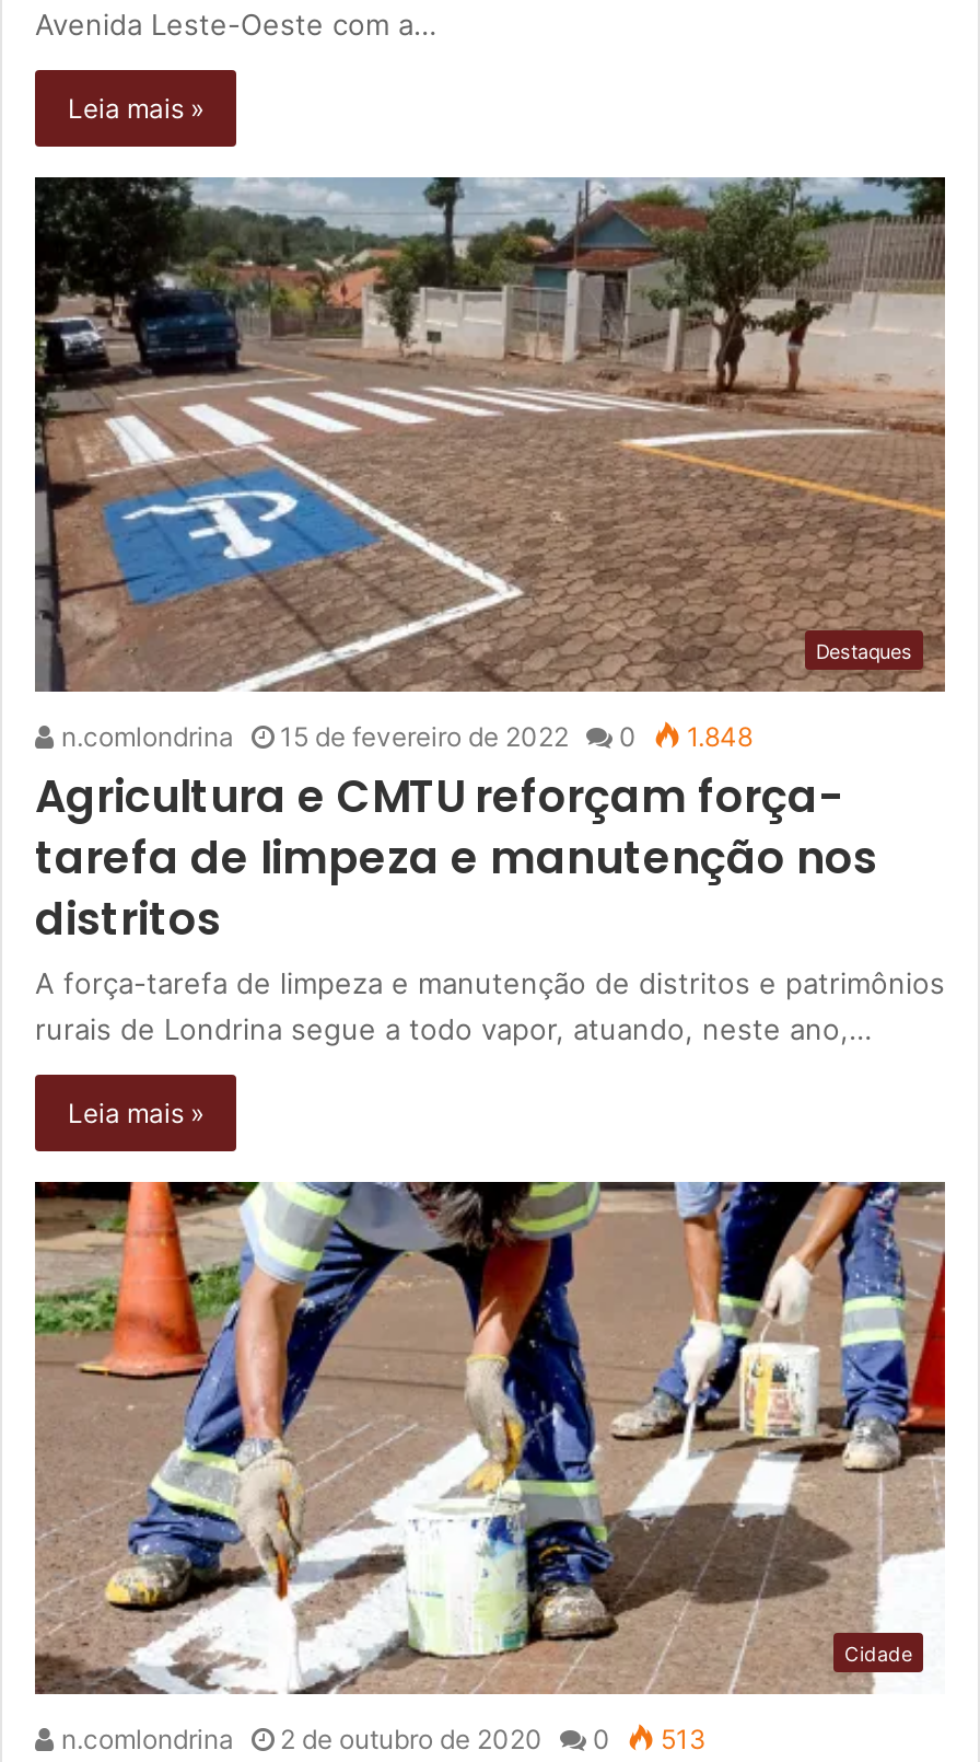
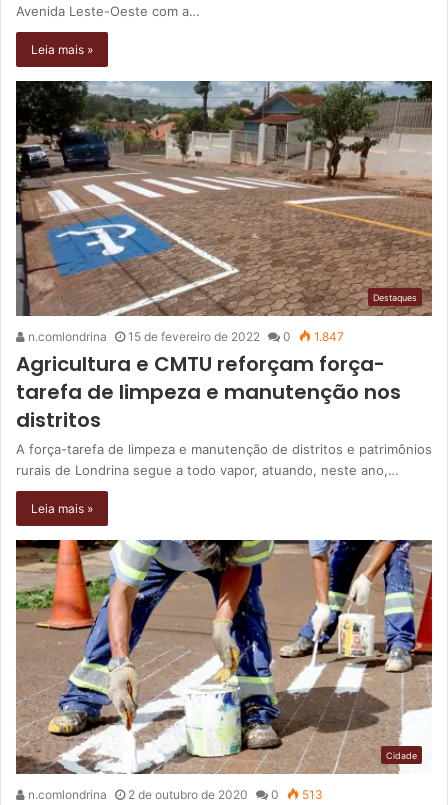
- n.comlondrina 15 de fevereiro de 2022 0 1.848
+ n.comlondrina 15 de fevereiro de 2022 0 1.847
